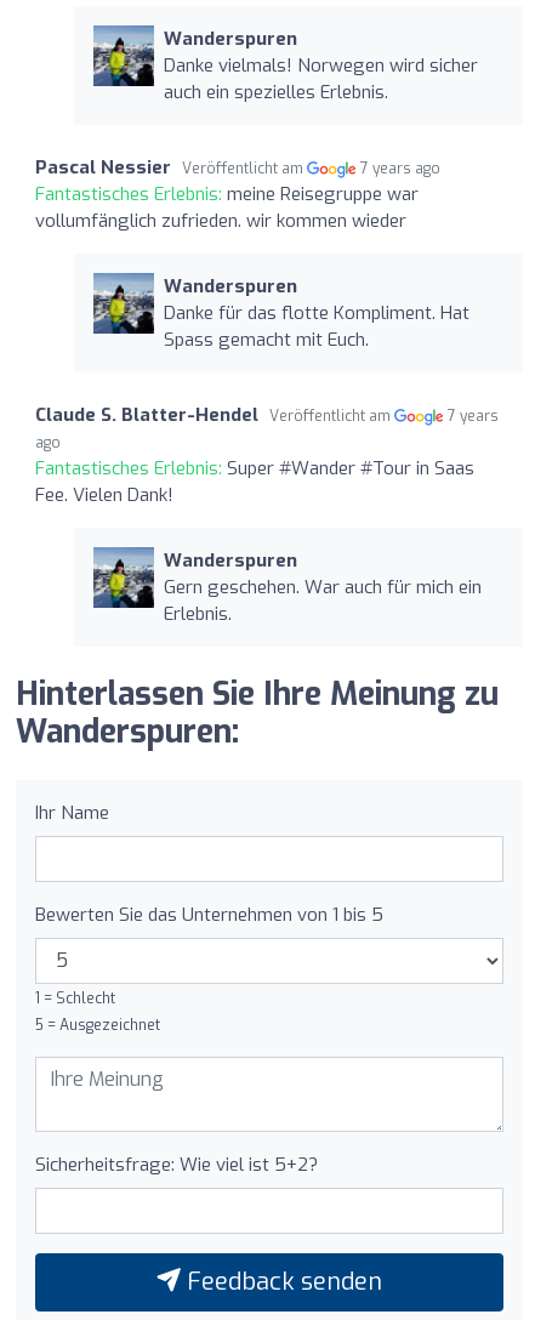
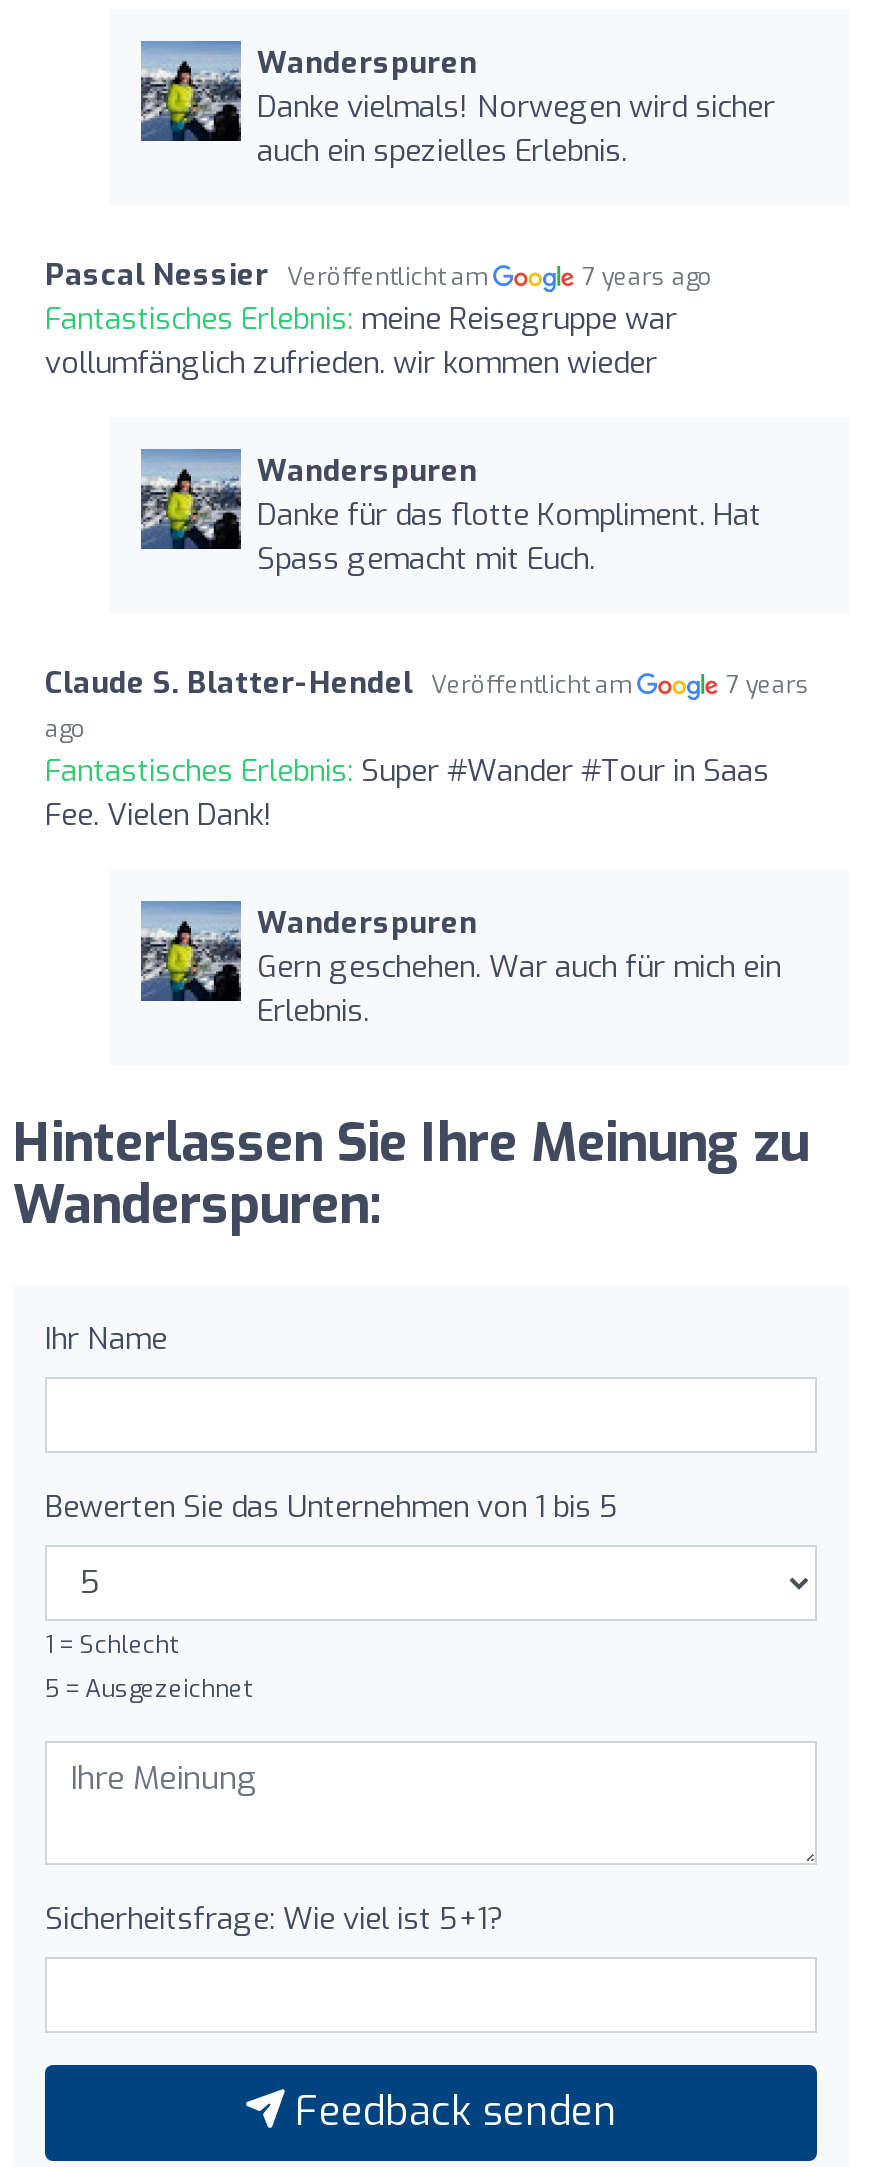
- Sicherheitsfrage: Wie viel ist 5+2?
+ Sicherheitsfrage: Wie viel ist 5+1?
